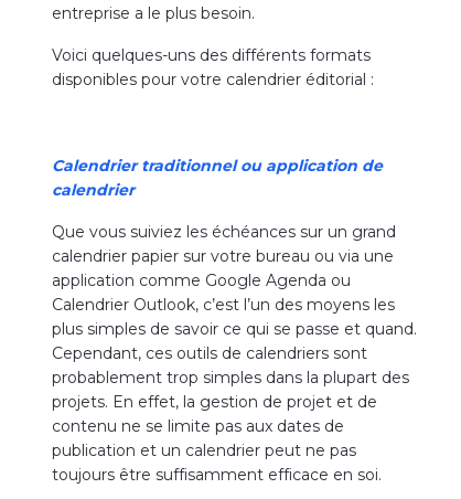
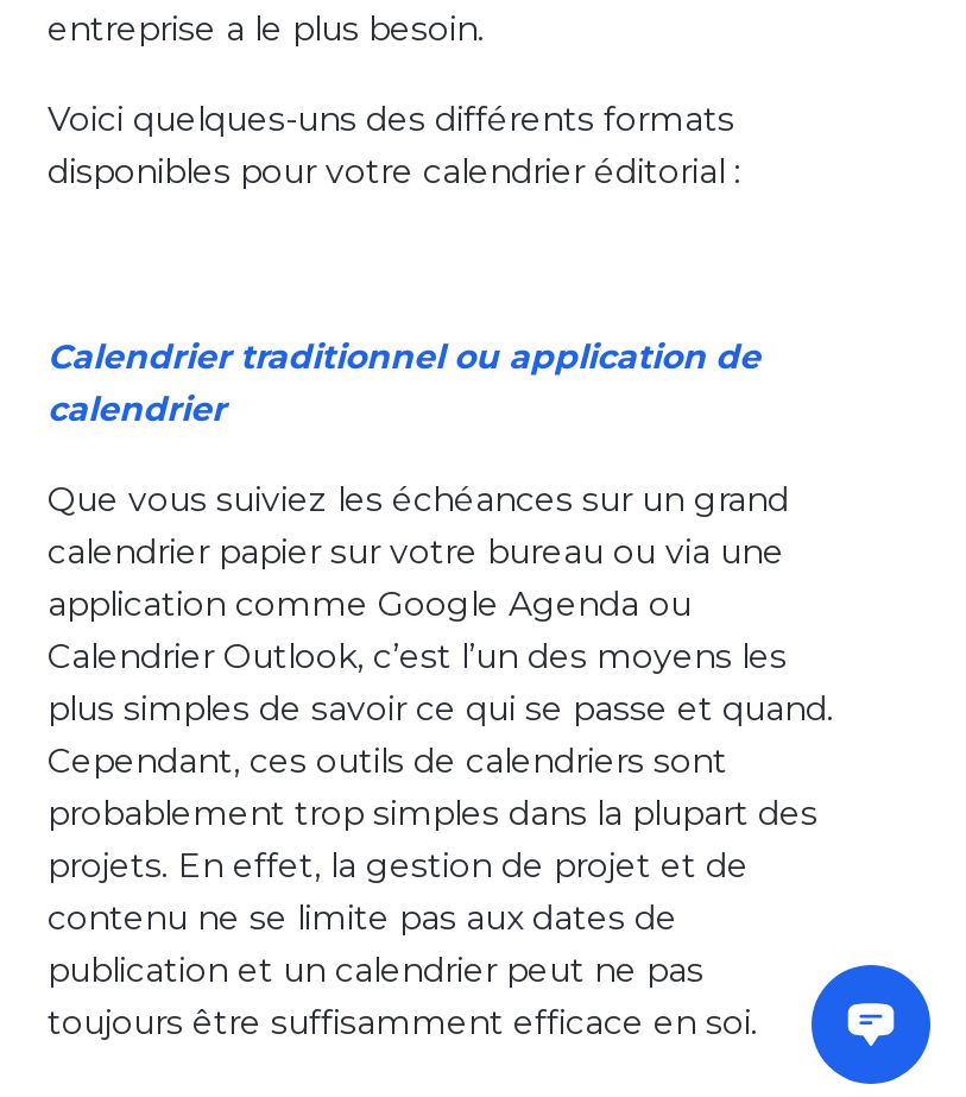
+ [image]
